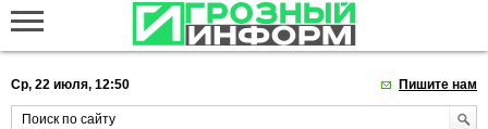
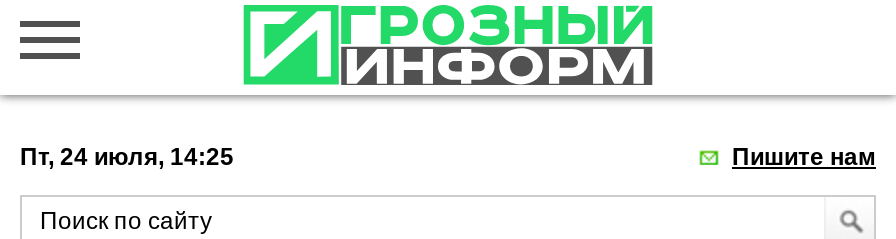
- Ср, 22 июля, 12:50
+ Пт, 24 июля, 14:25
